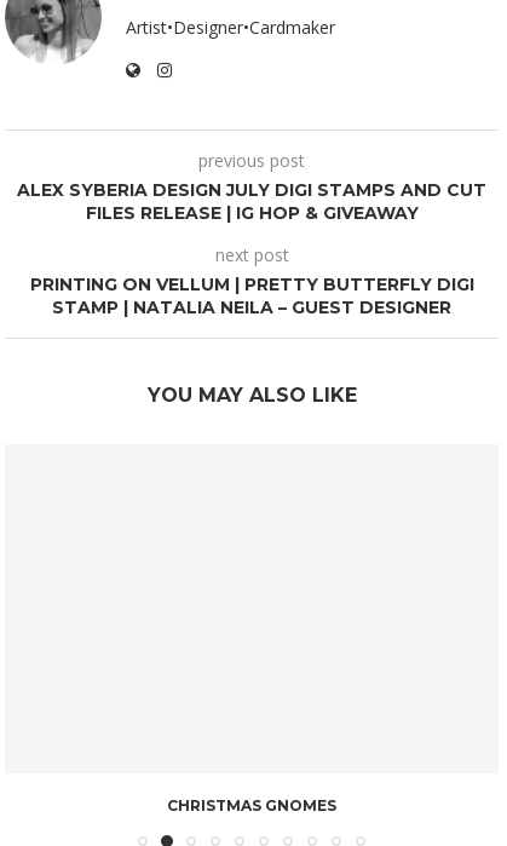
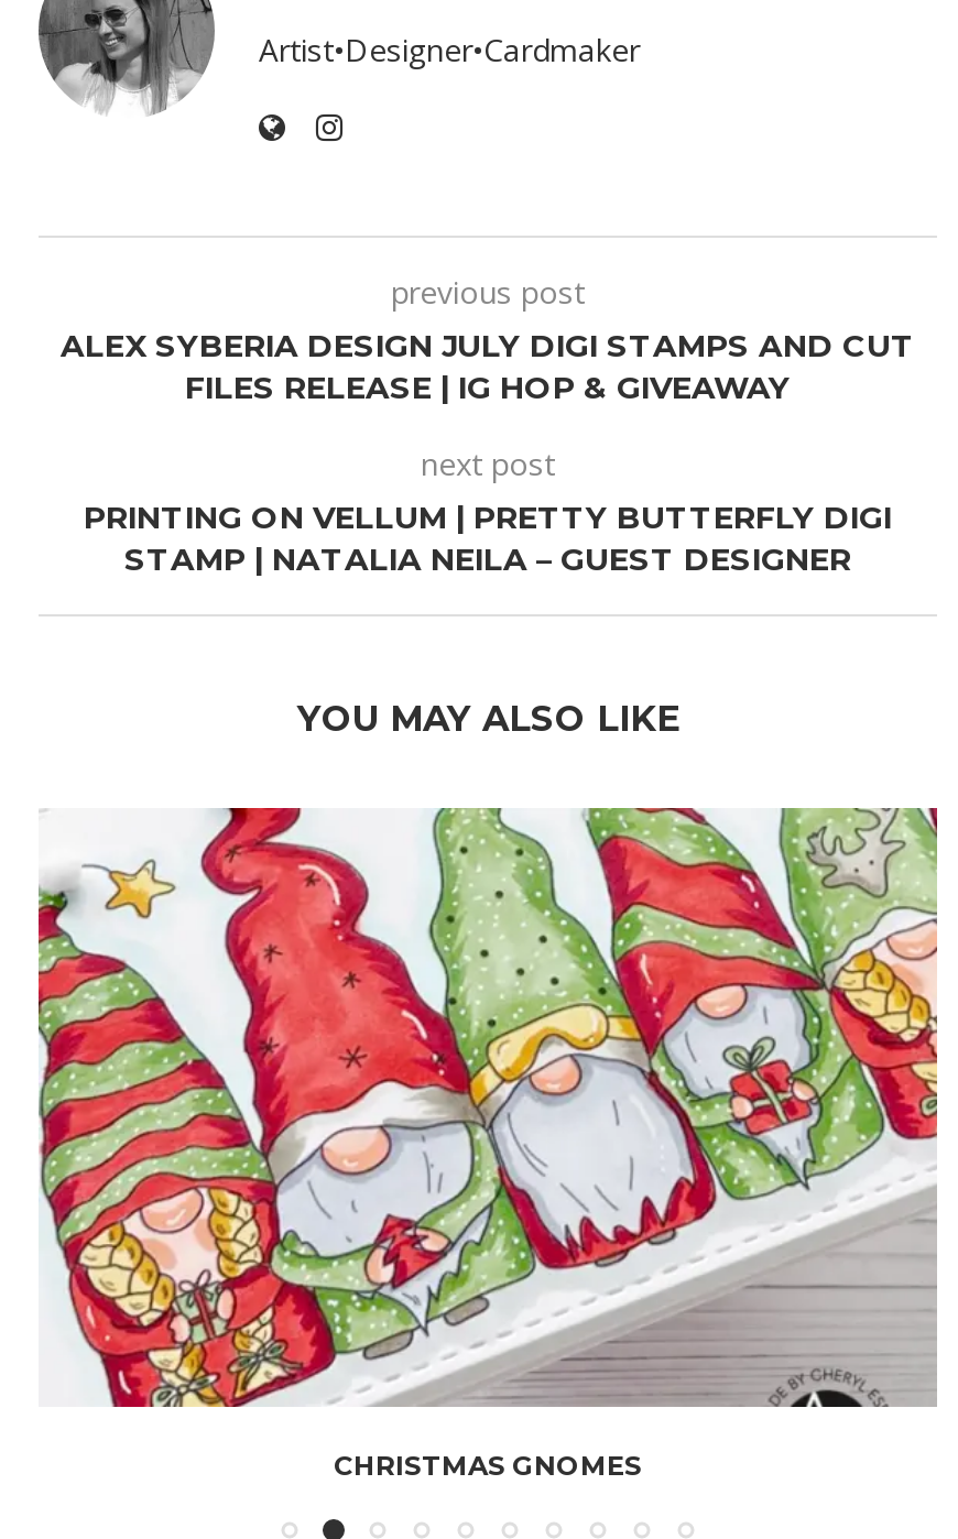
+ [image]
